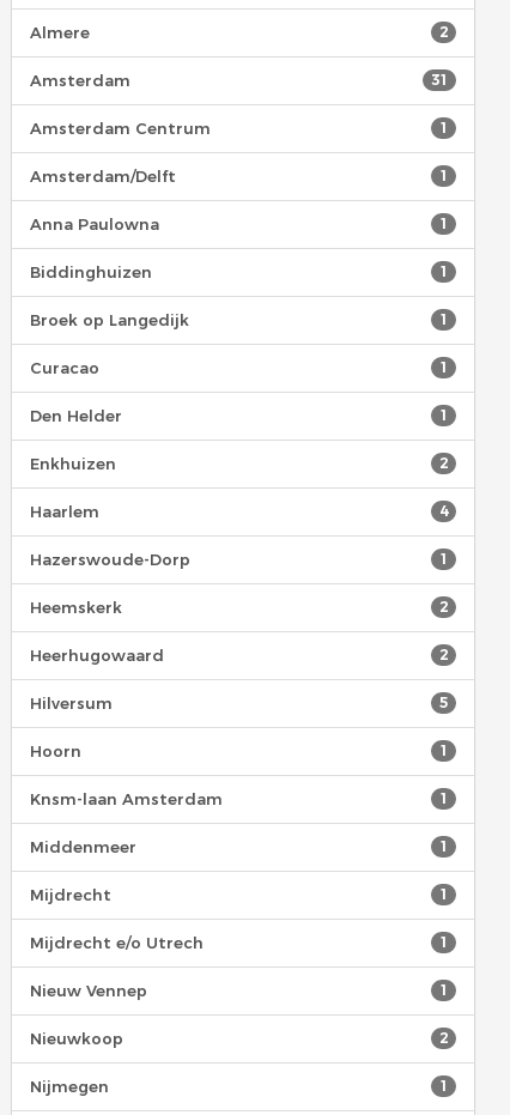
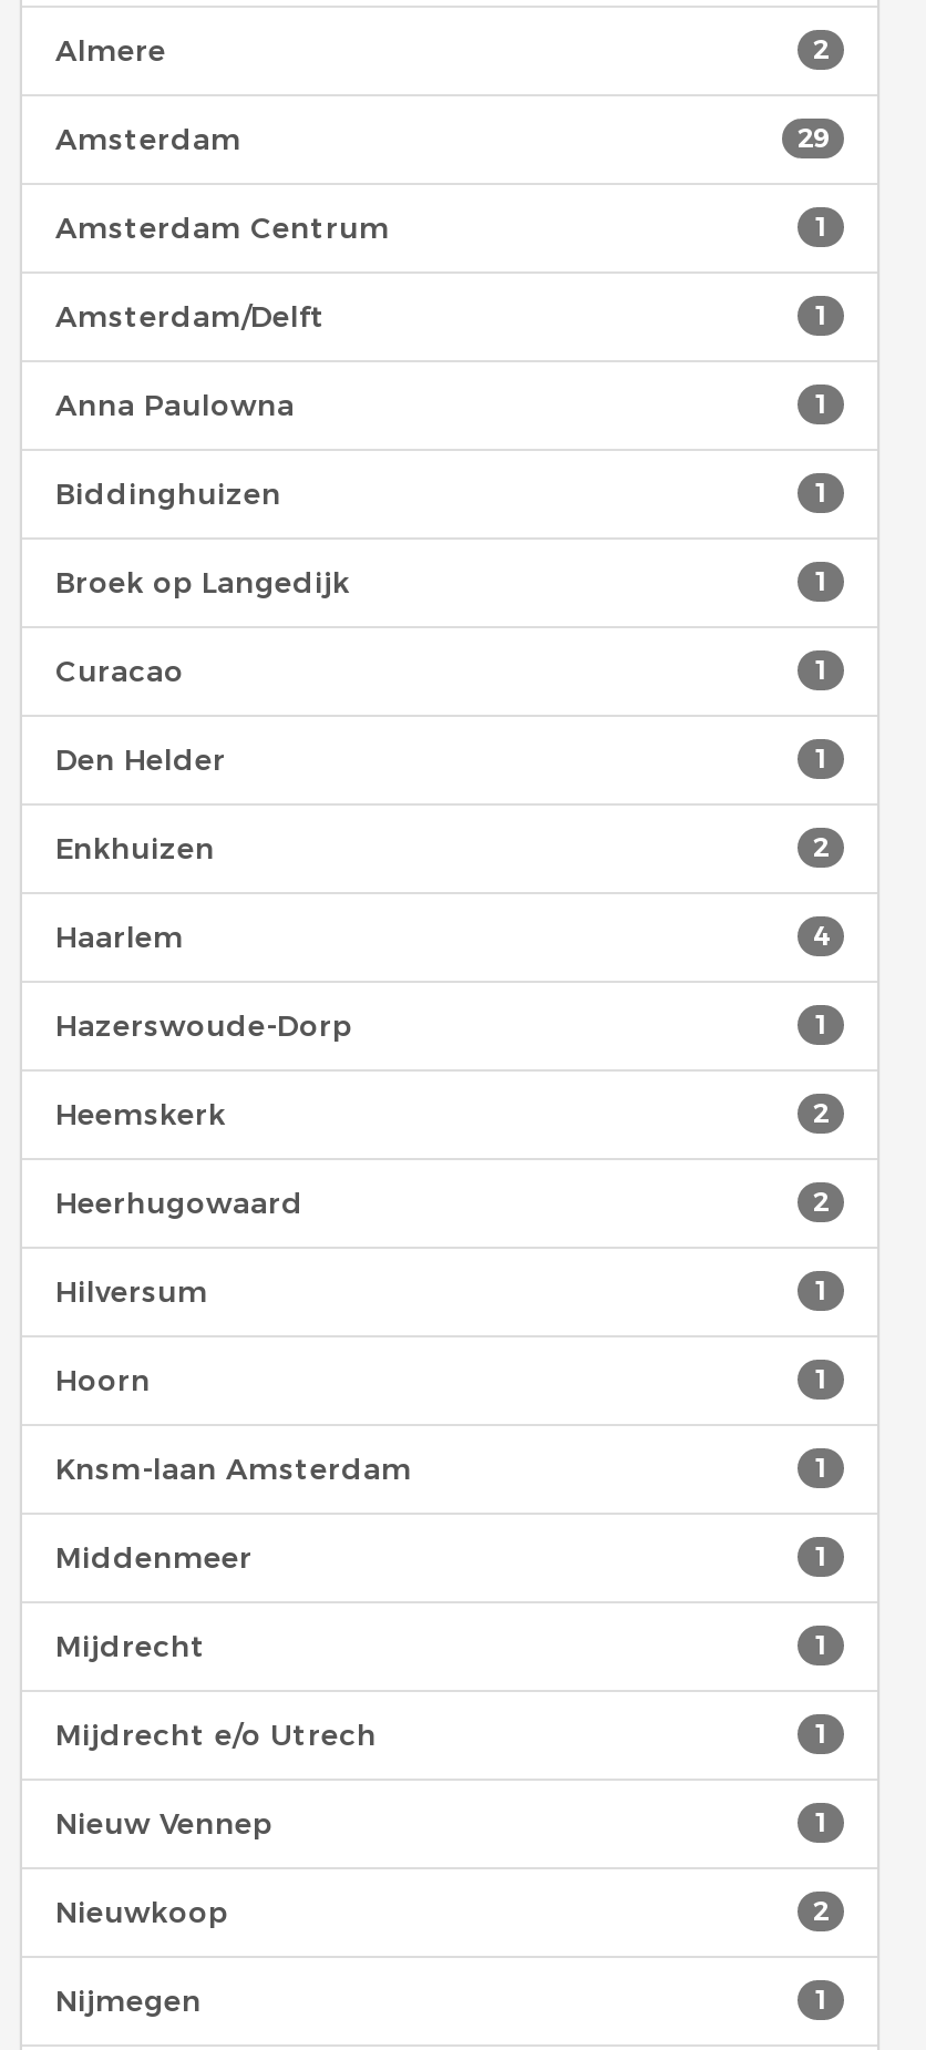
- 31
+ 29

- 5
+ 1
